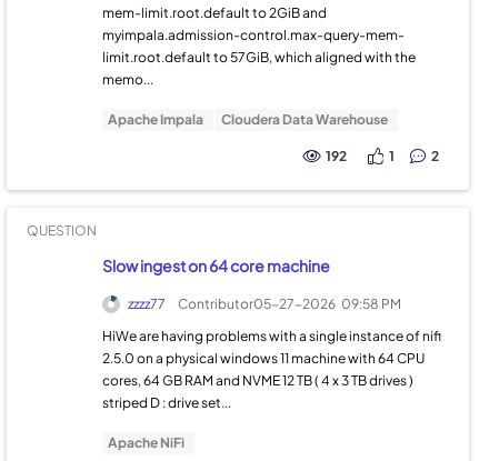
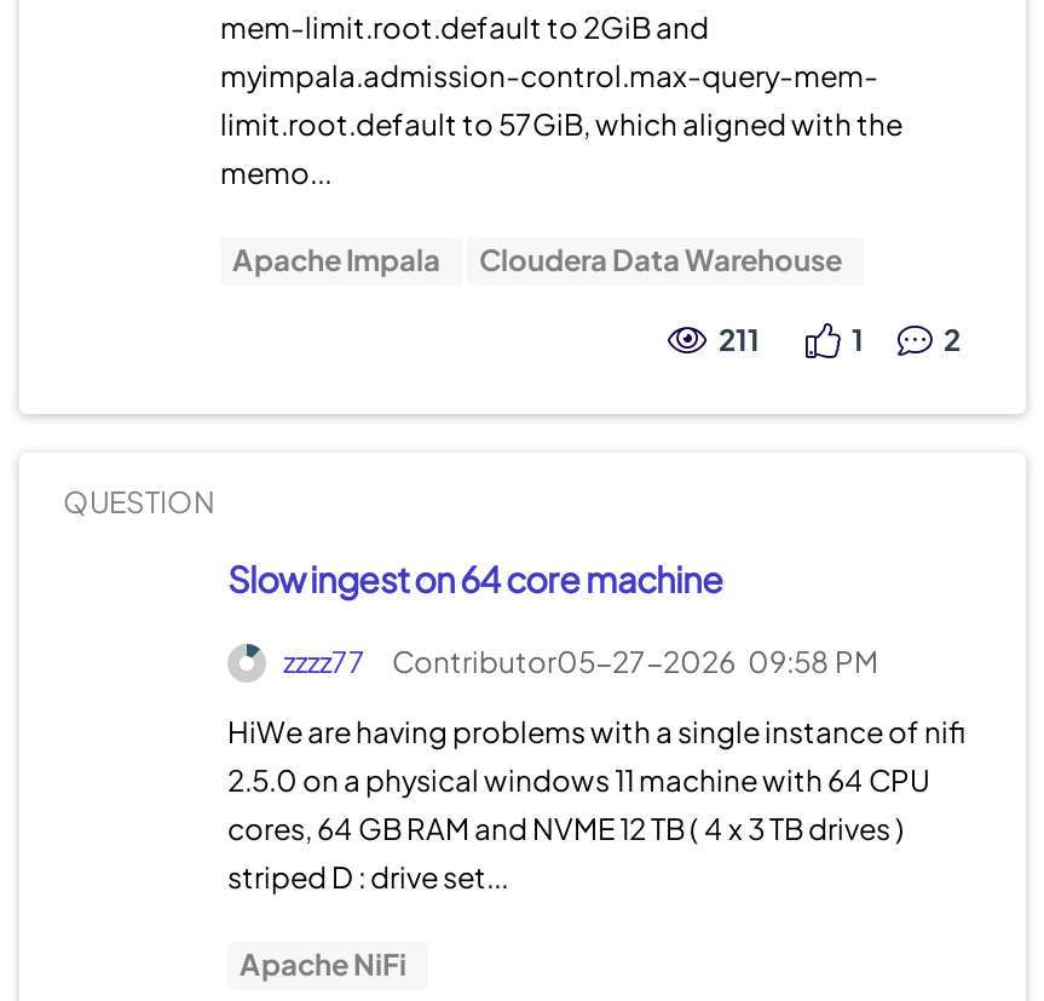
- 192
+ 211
